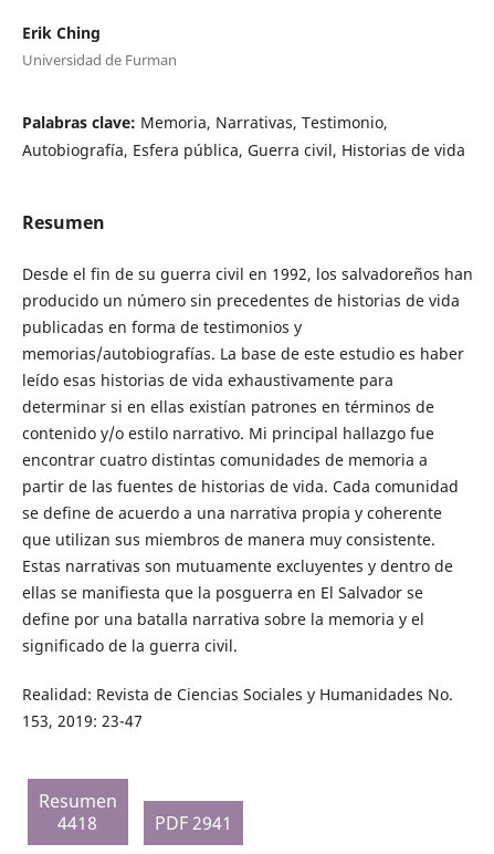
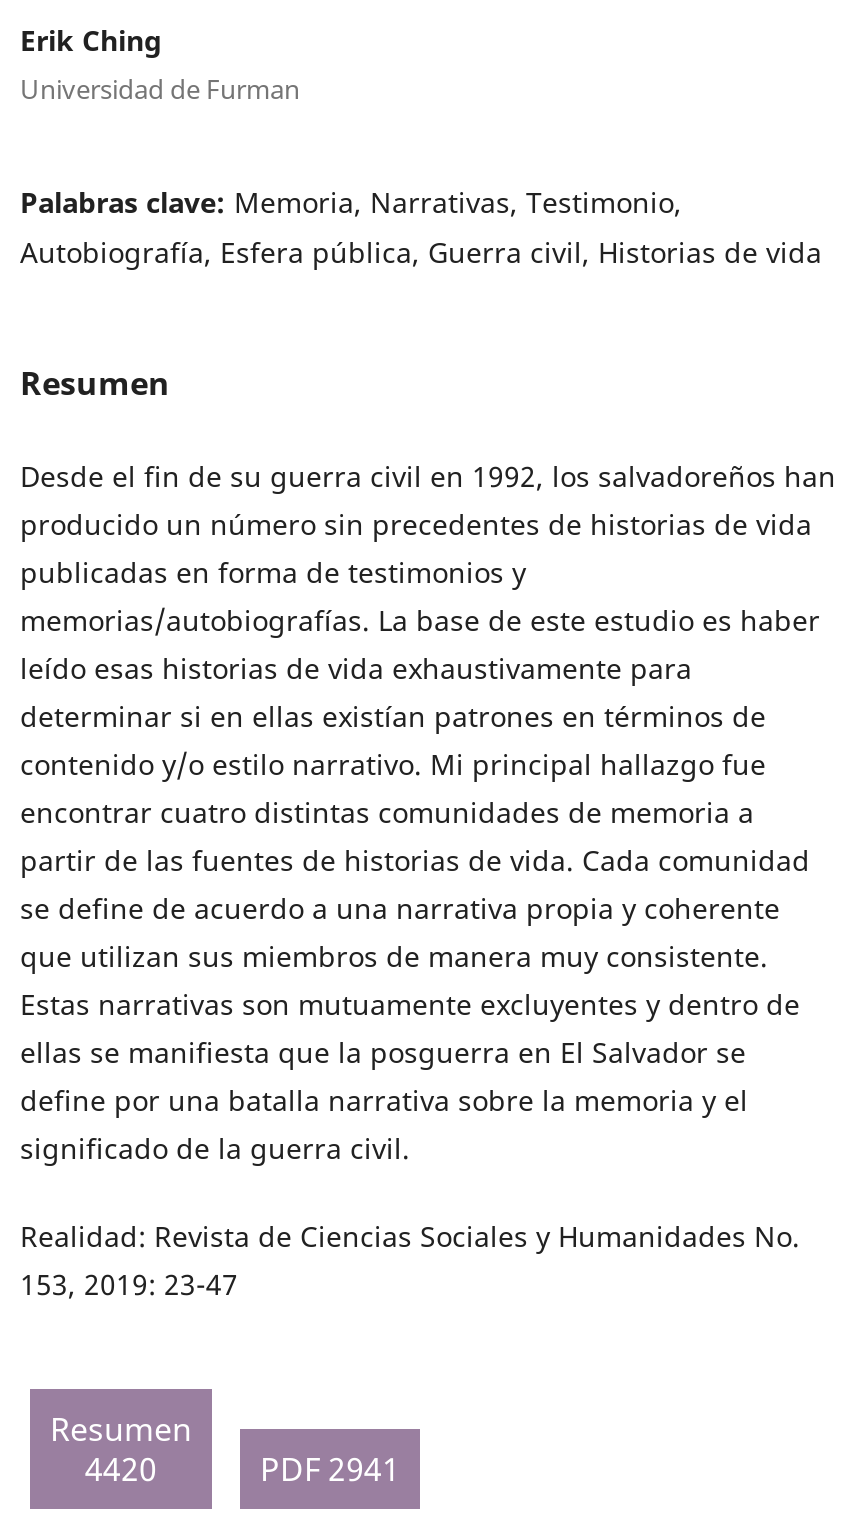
- 4418
+ 4420
